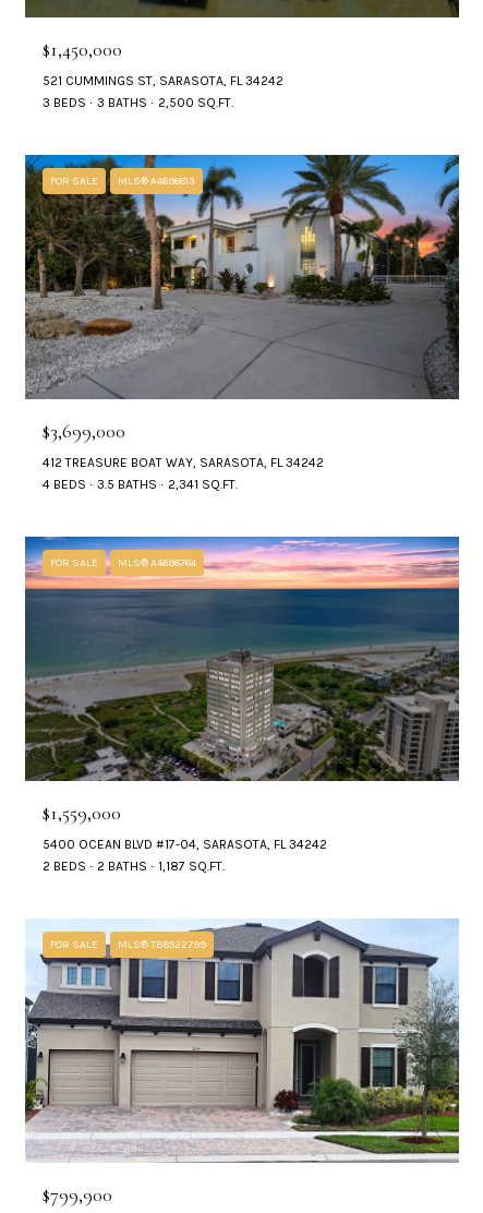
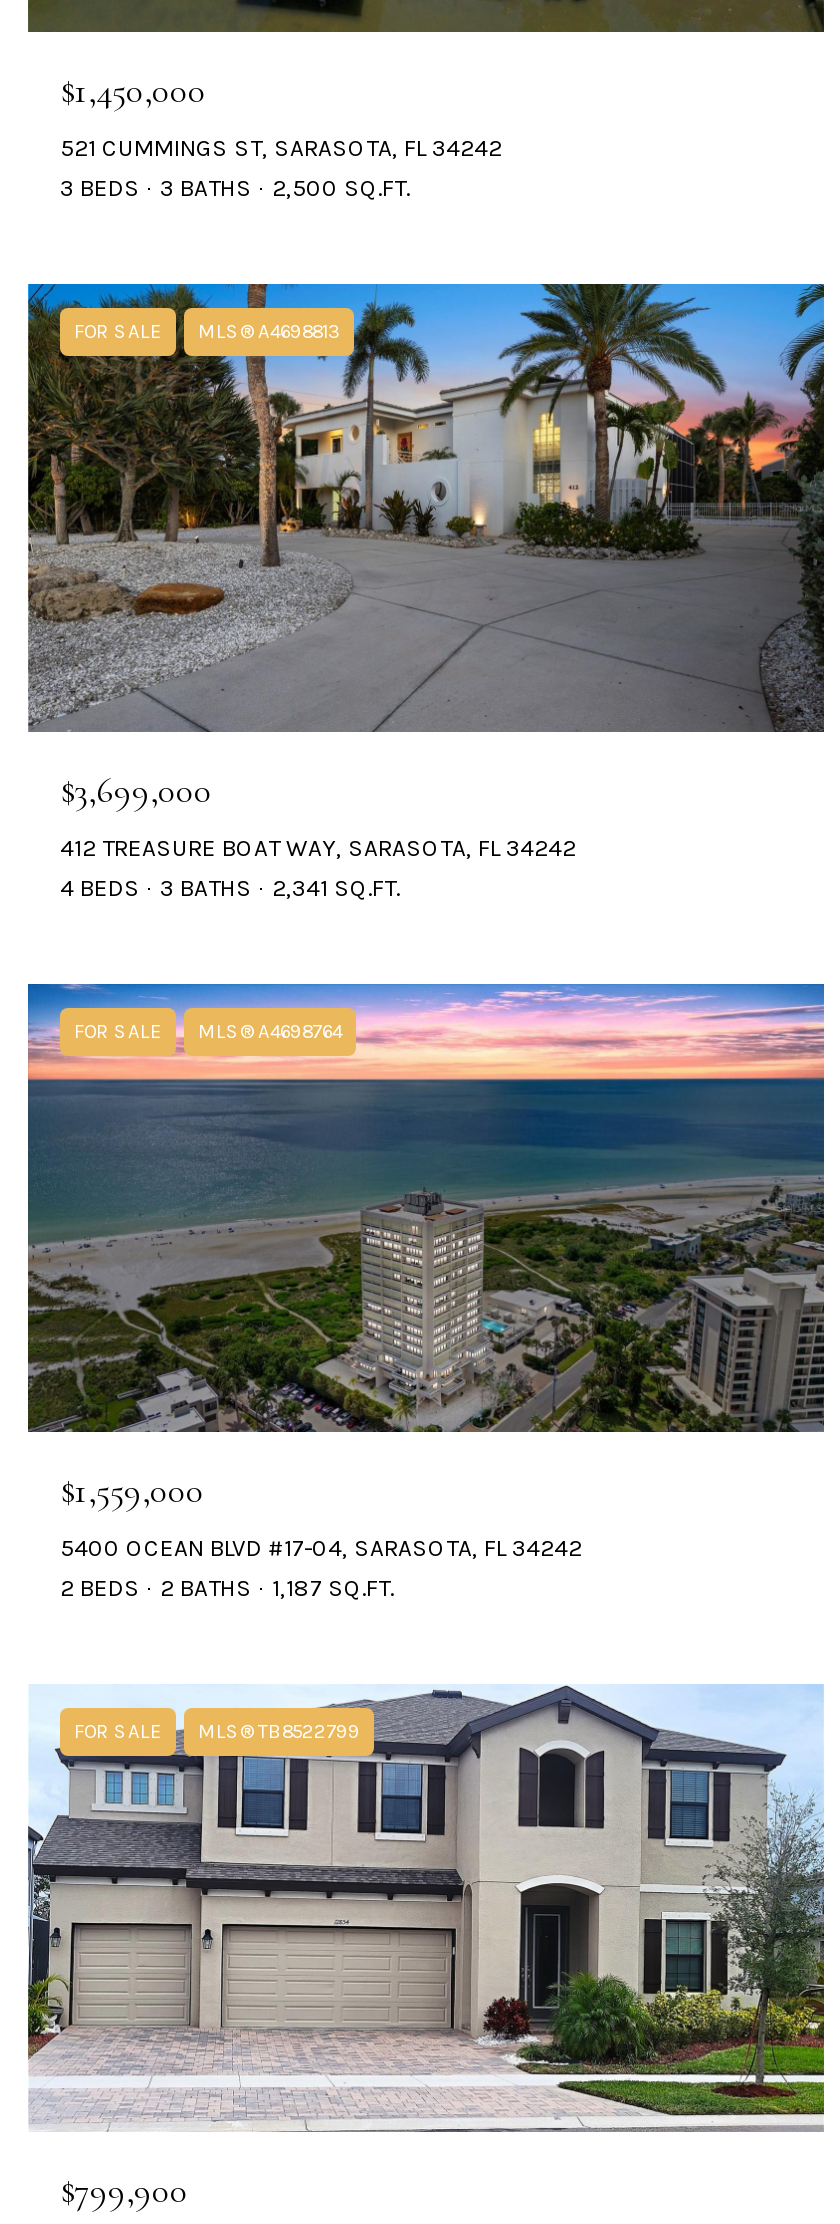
- 4 BEDS 3.5 BATHS 2,341 SQ.FT.
+ 4 BEDS 3 BATHS 2,341 SQ.FT.
